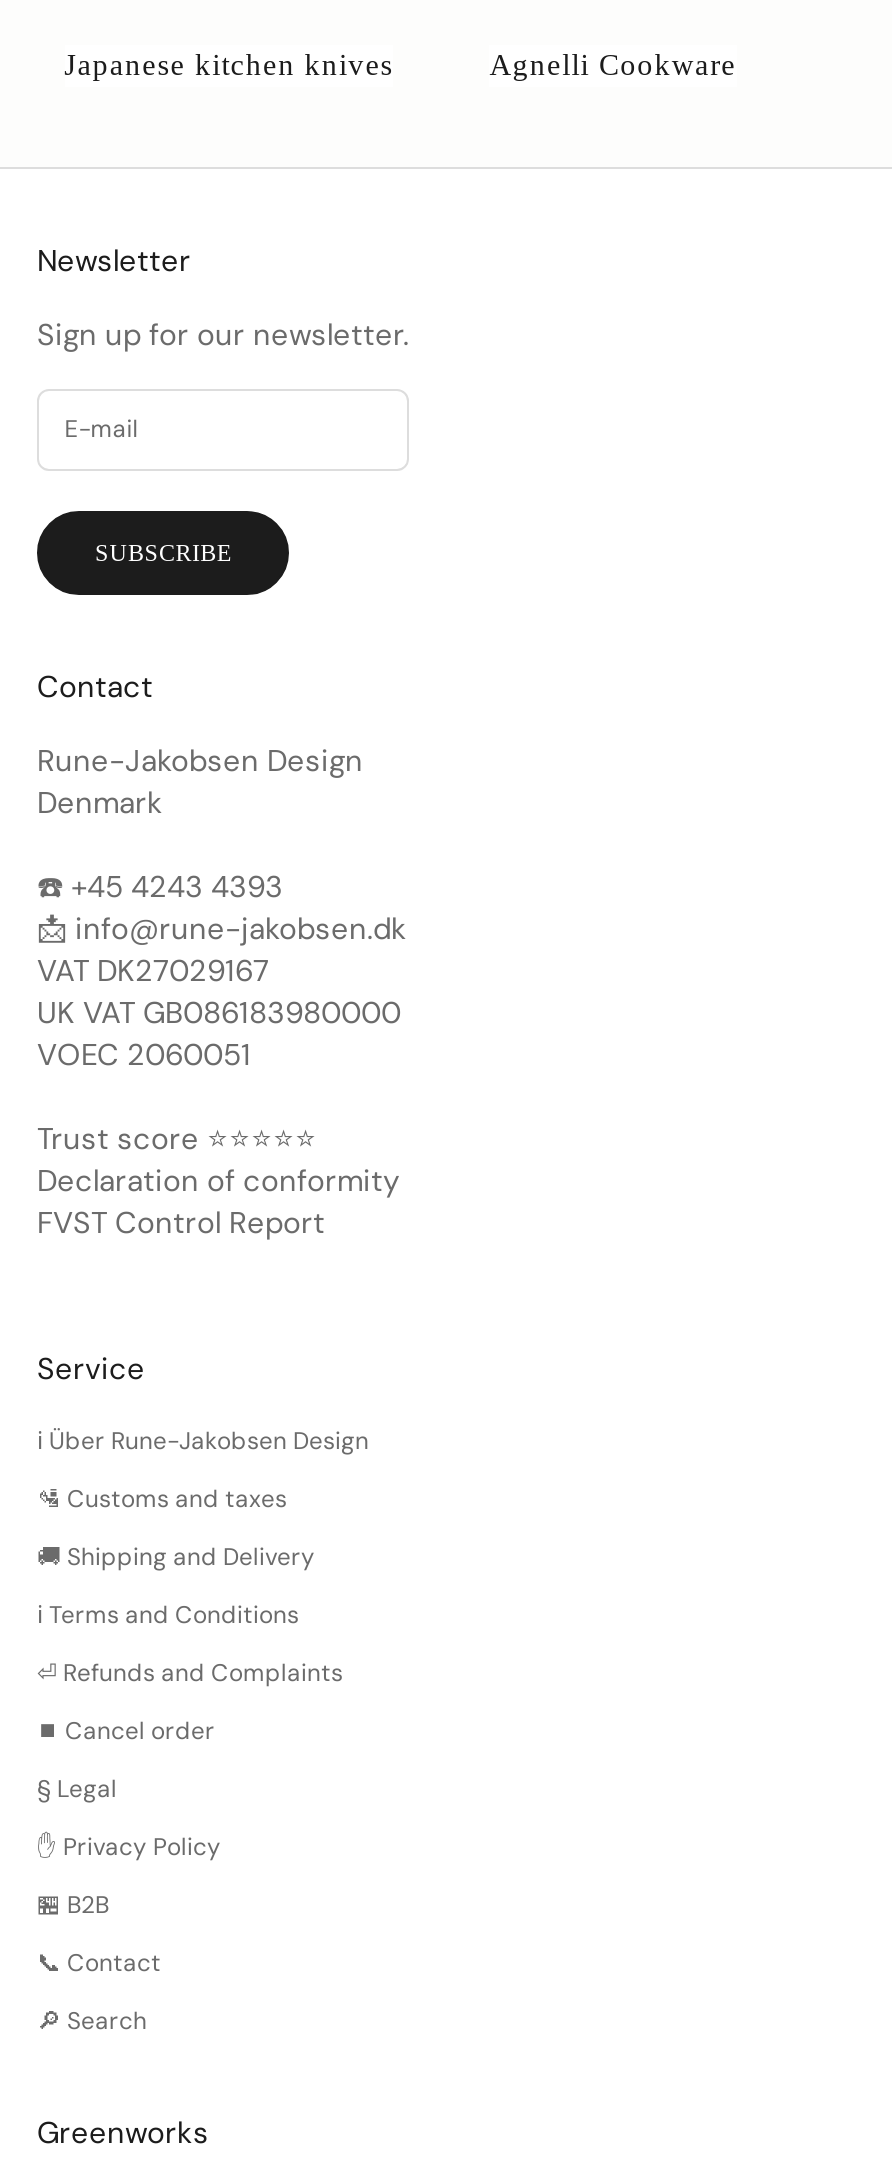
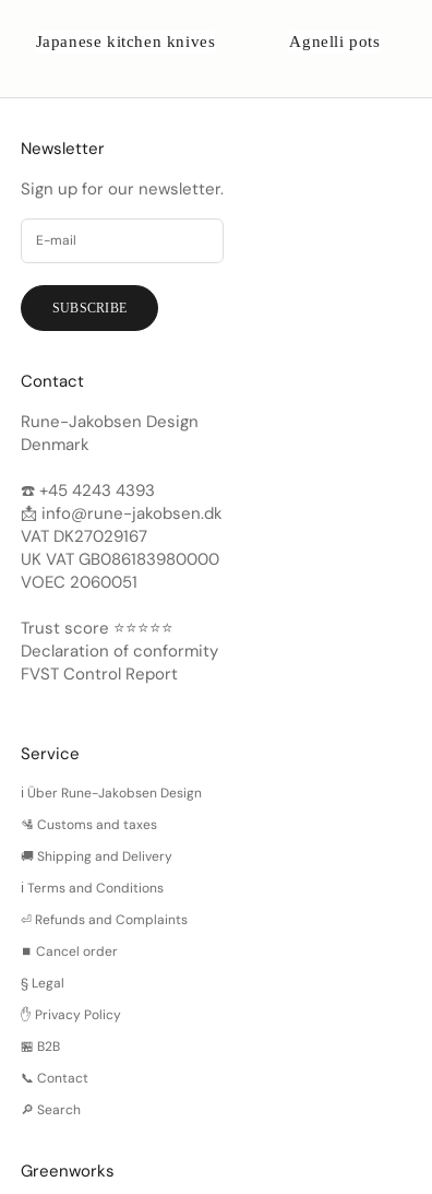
- Agnelli Cookware
+ Agnelli pots
